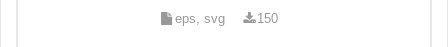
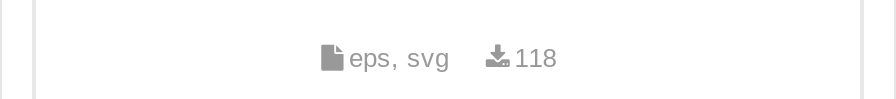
- 150
+ 118
